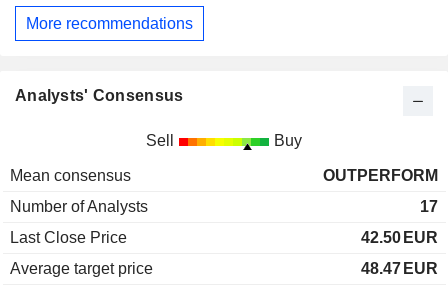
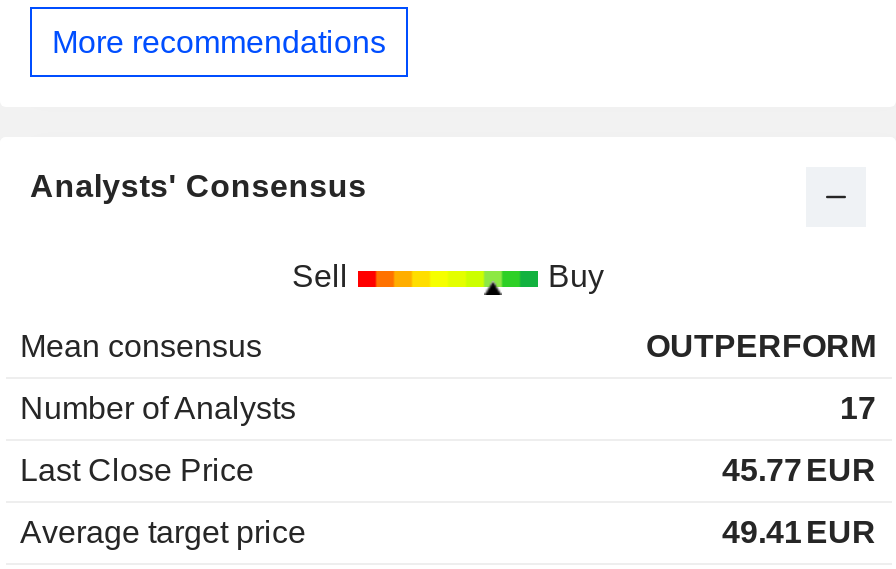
- 42.50 EUR
+ 45.77 EUR

- 48.47 EUR
+ 49.41 EUR
